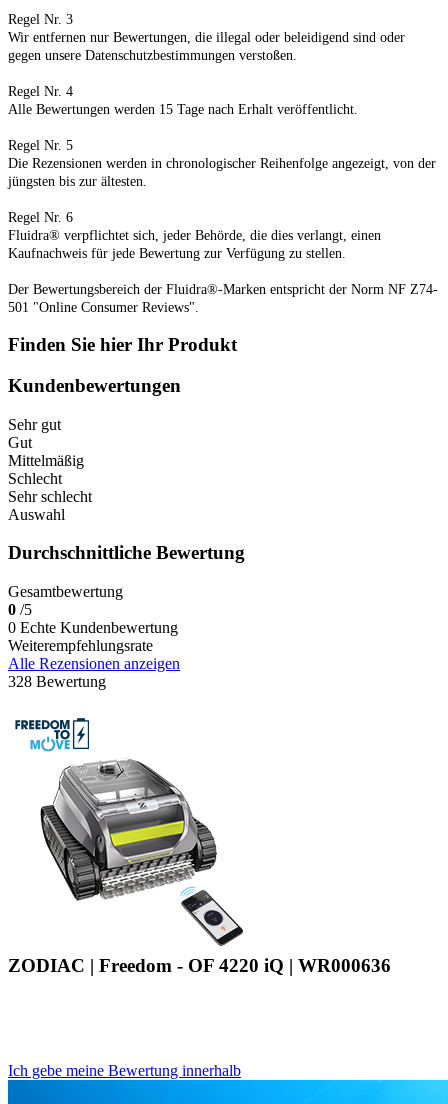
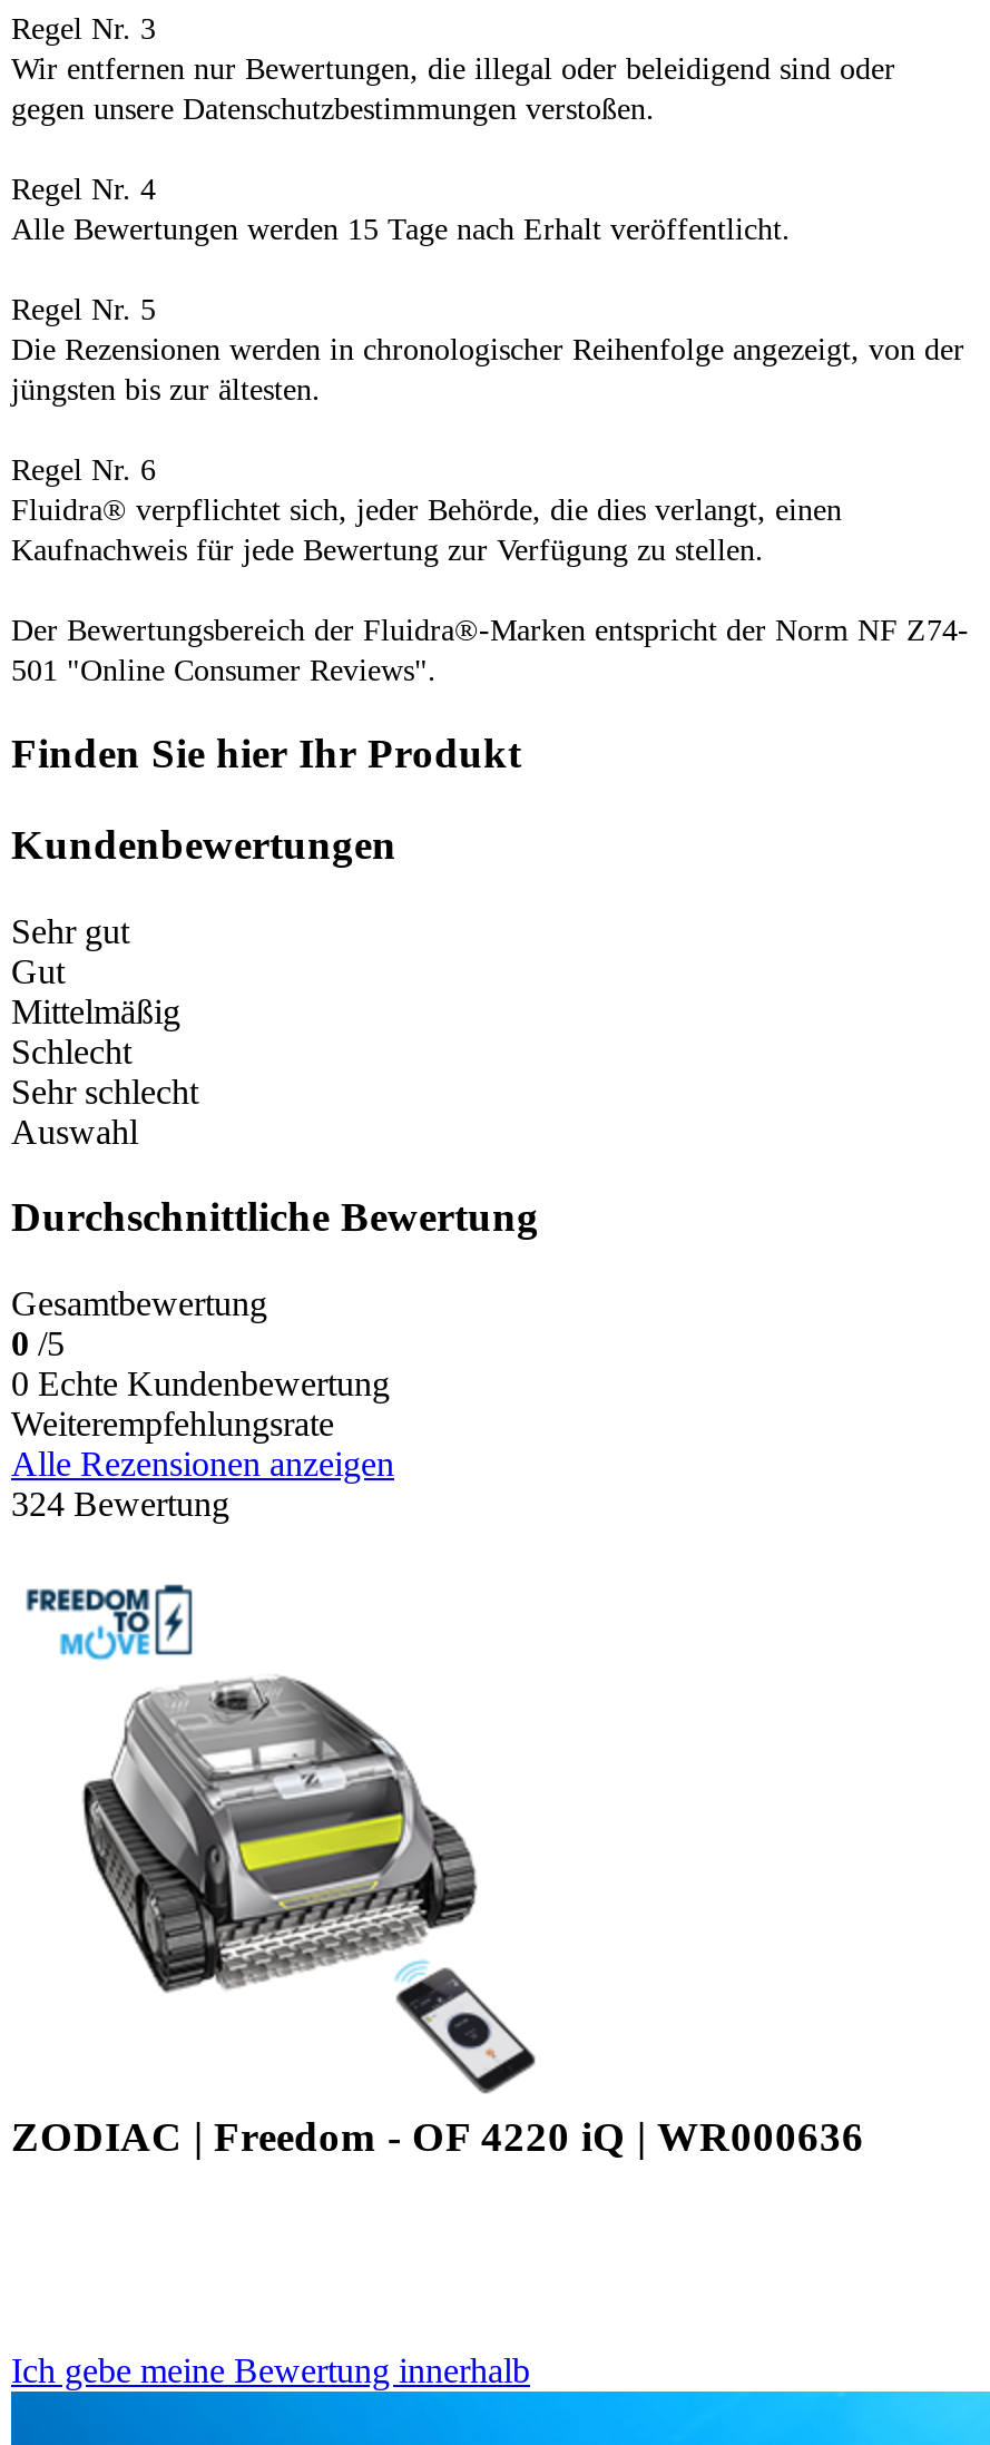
- 328 Bewertung
+ 324 Bewertung
